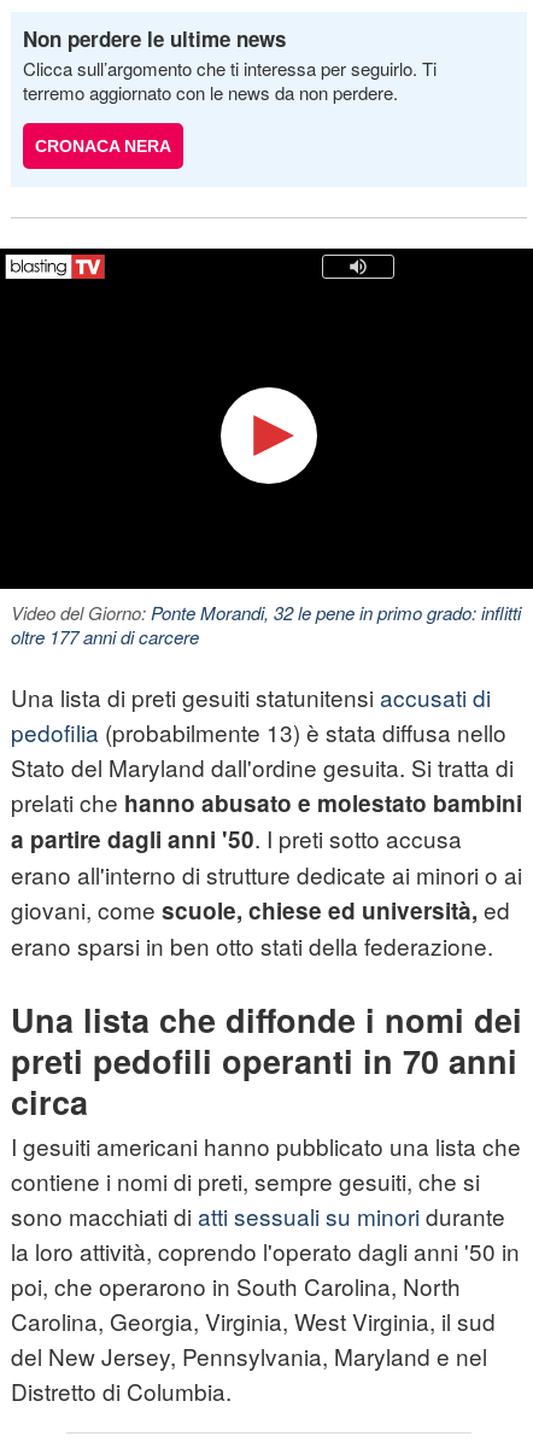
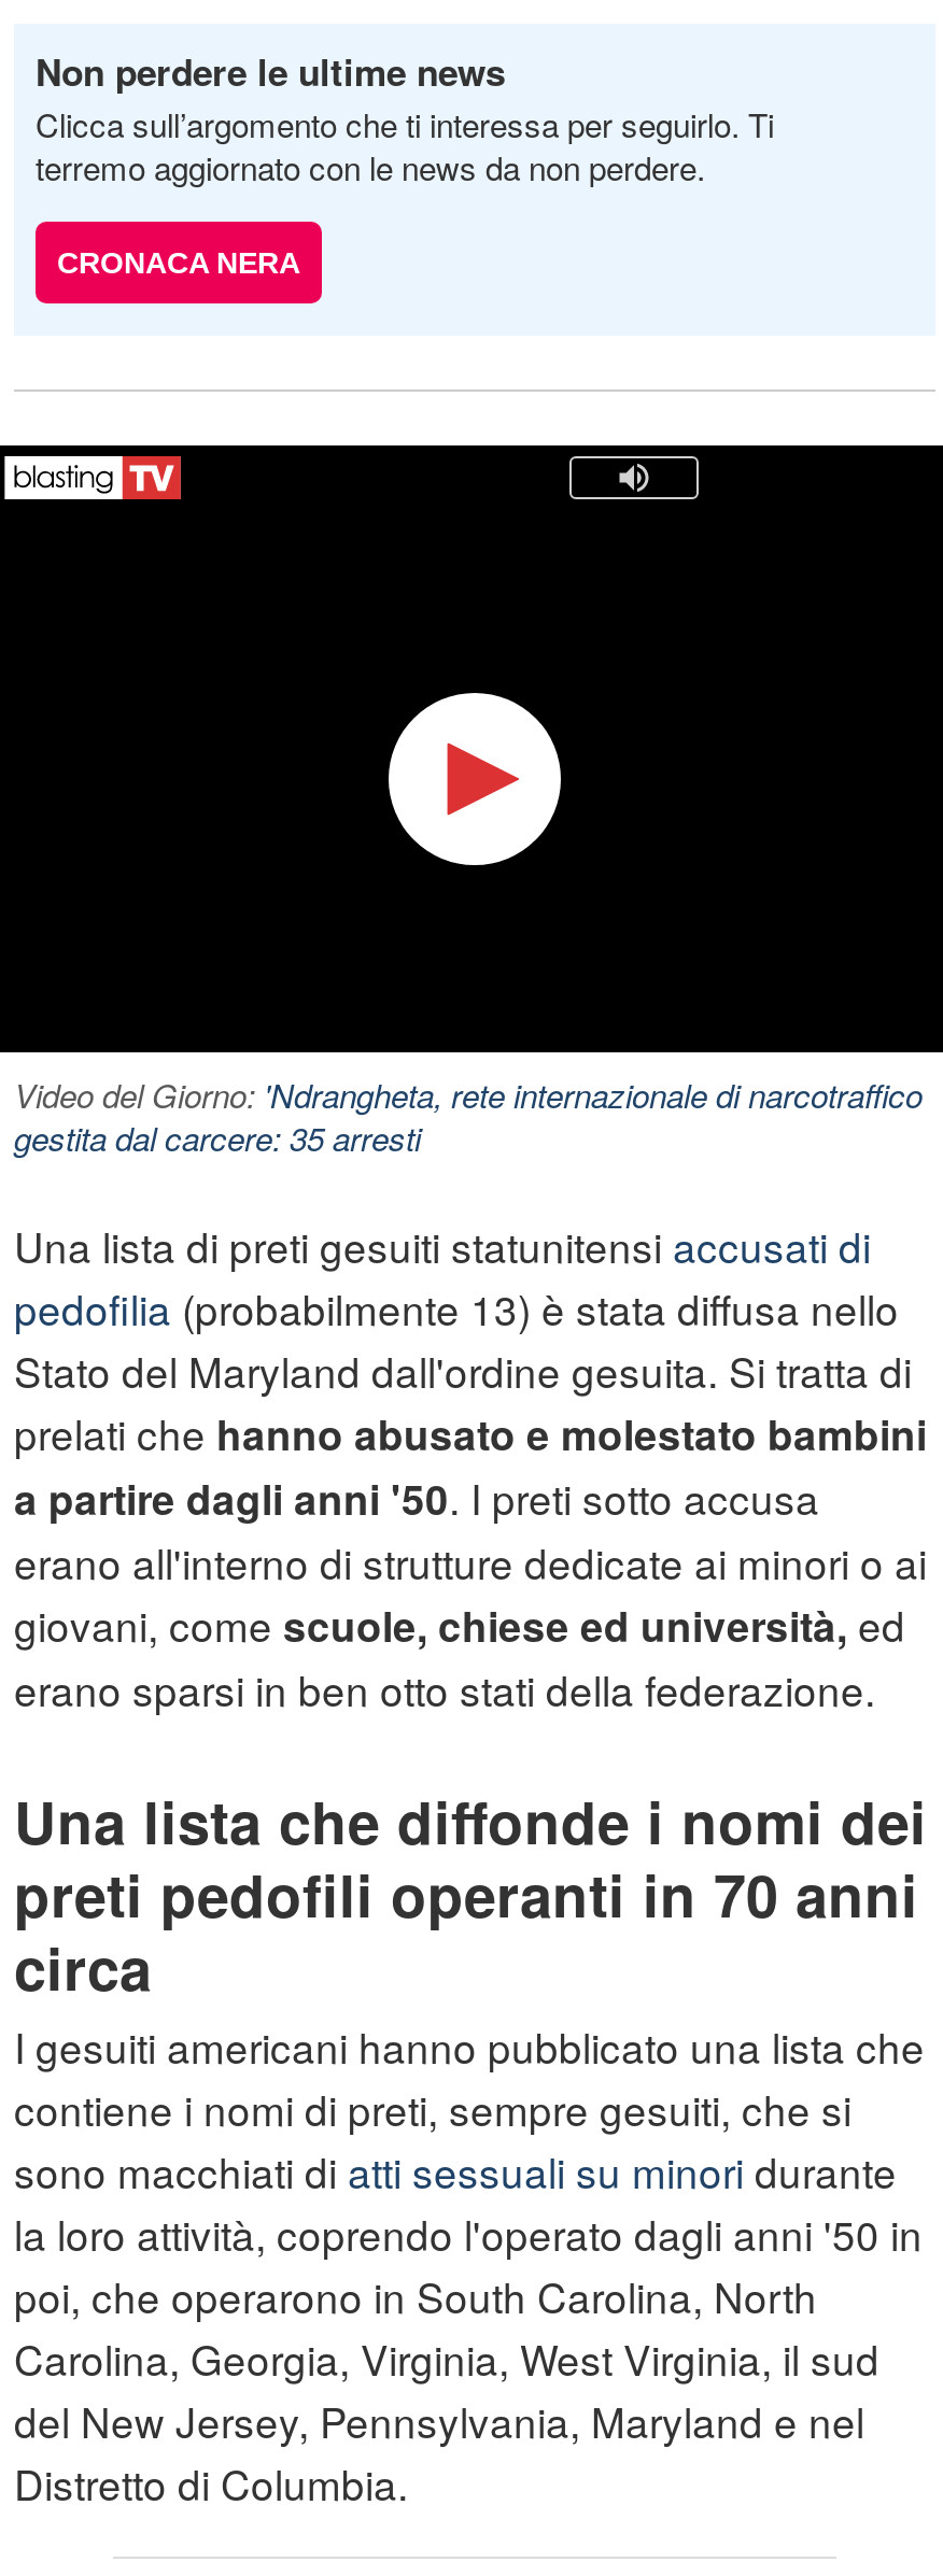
- Video del Giorno: Ponte Morandi, 32 le pene in primo grado: inflitti
- oltre 177 anni di carcere
+ Video del Giorno: 'Ndrangheta, rete internazionale di narcotraffico
+ gestita dal carcere: 35 arresti
